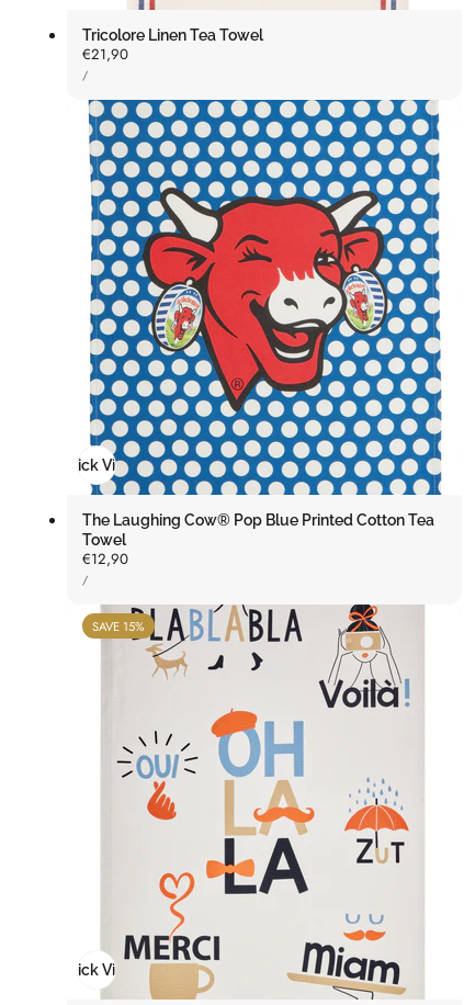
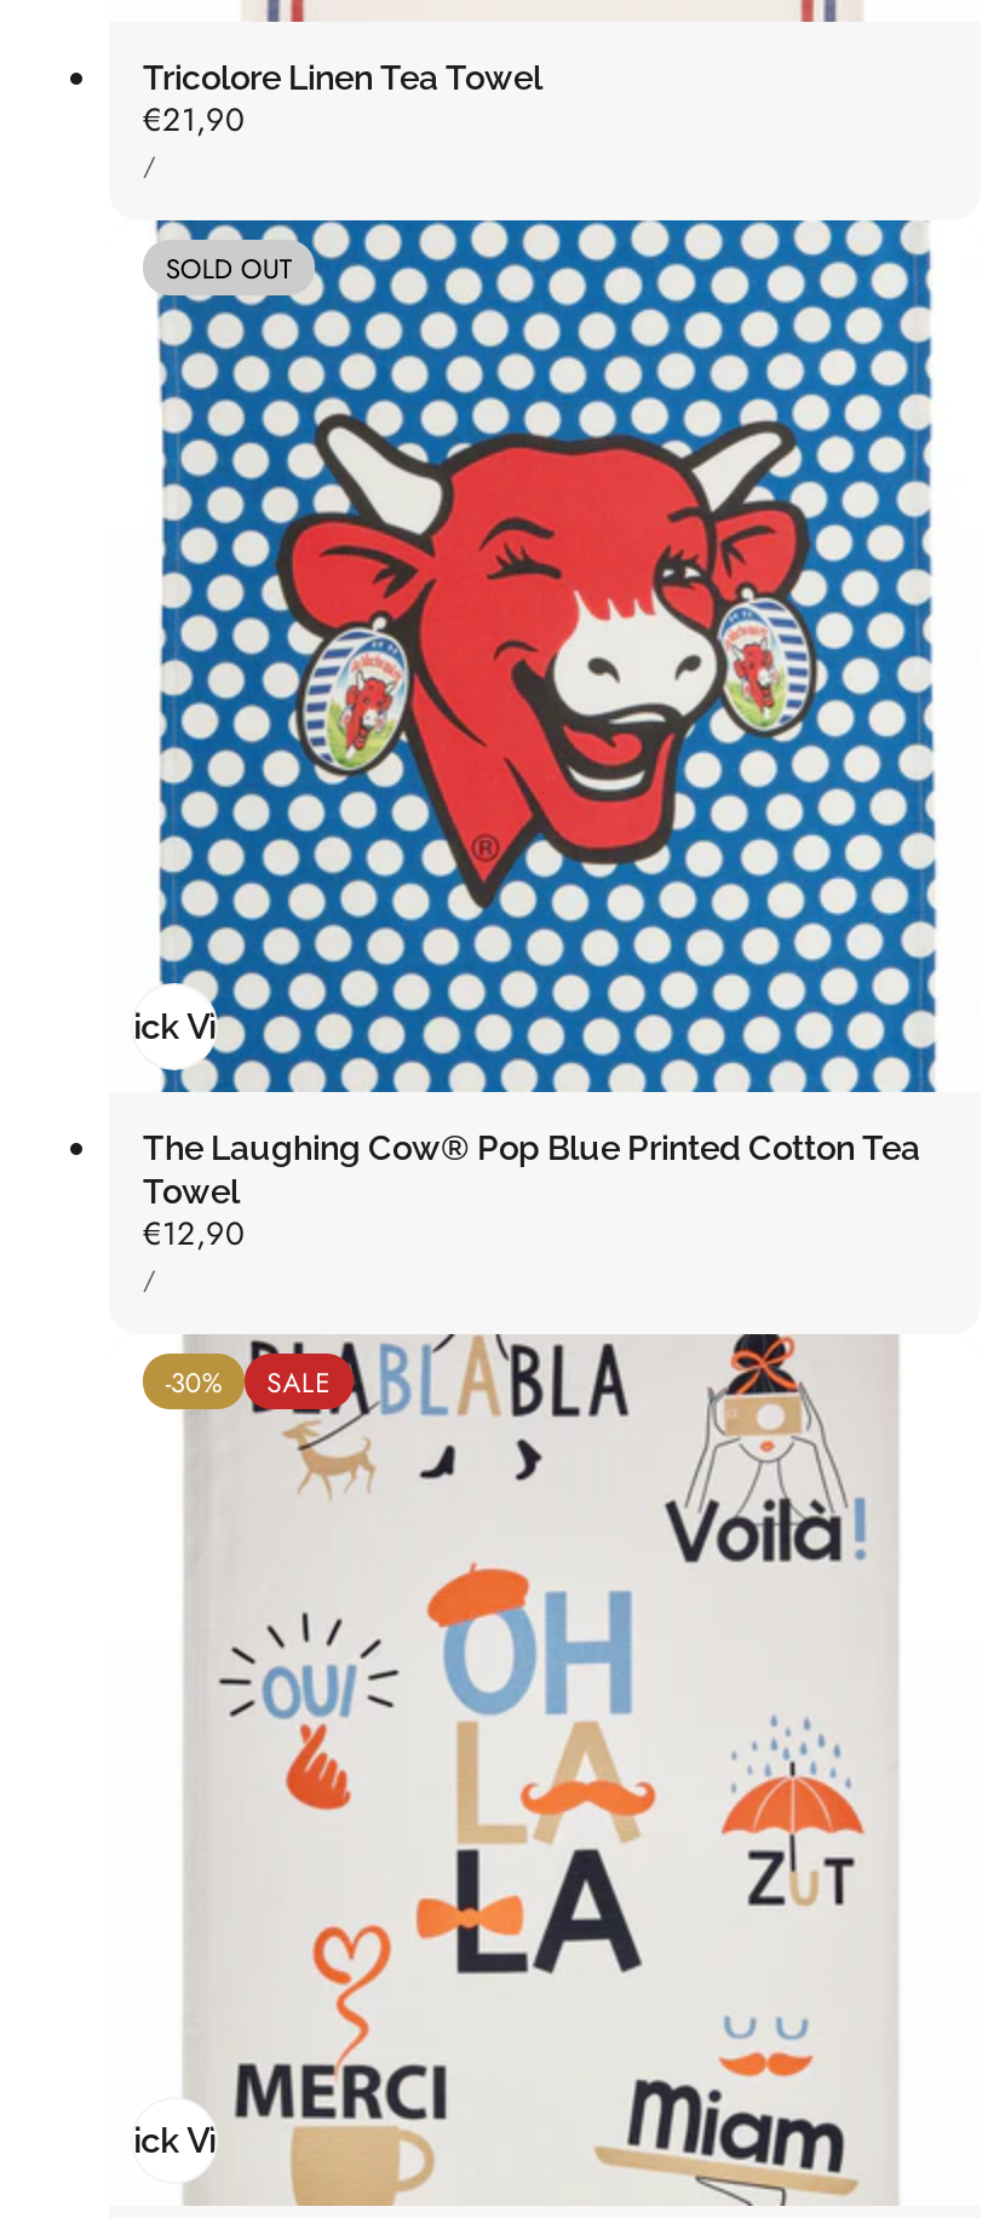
+ SOLD OUT

- SAVE 15%
+ -30%
+ SALE
